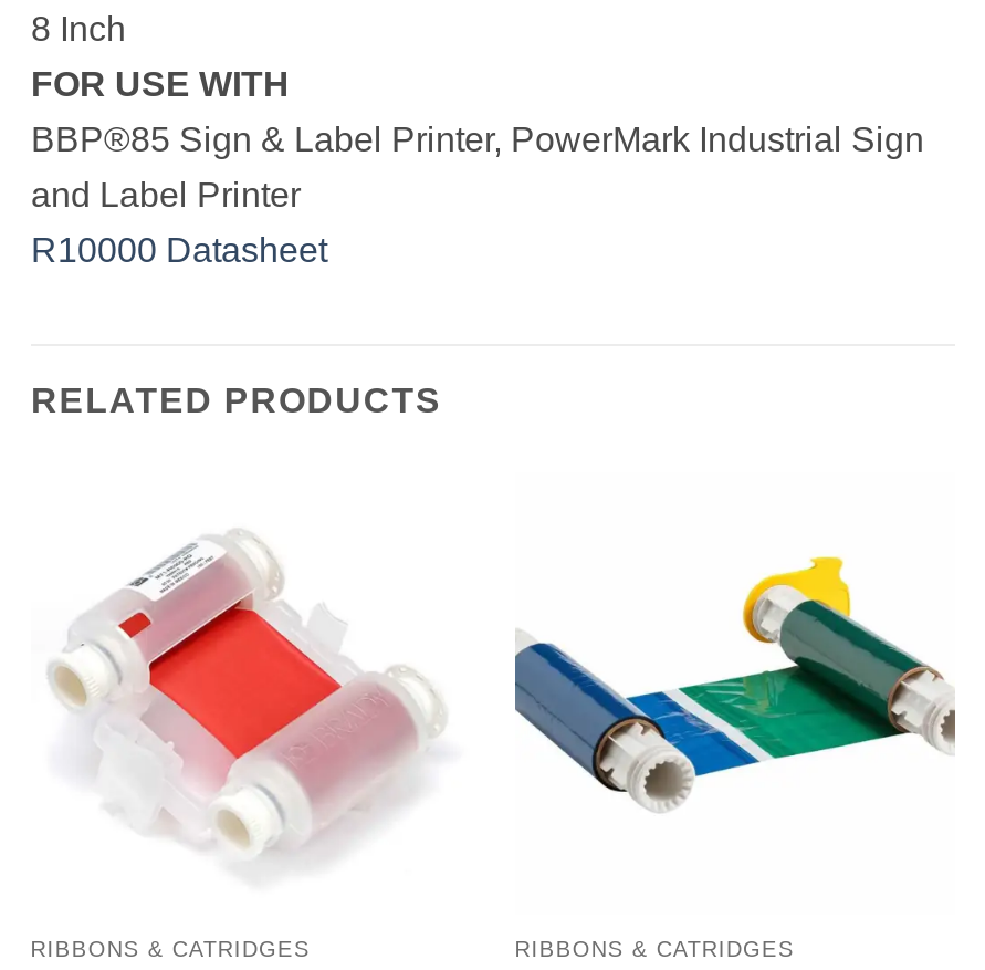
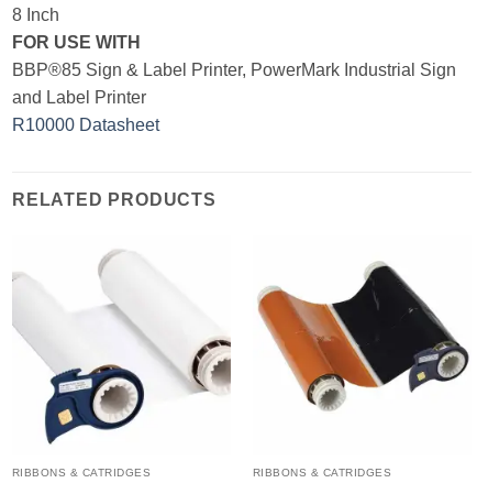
- [image]
+ [image]

- [image]
+ [image]
